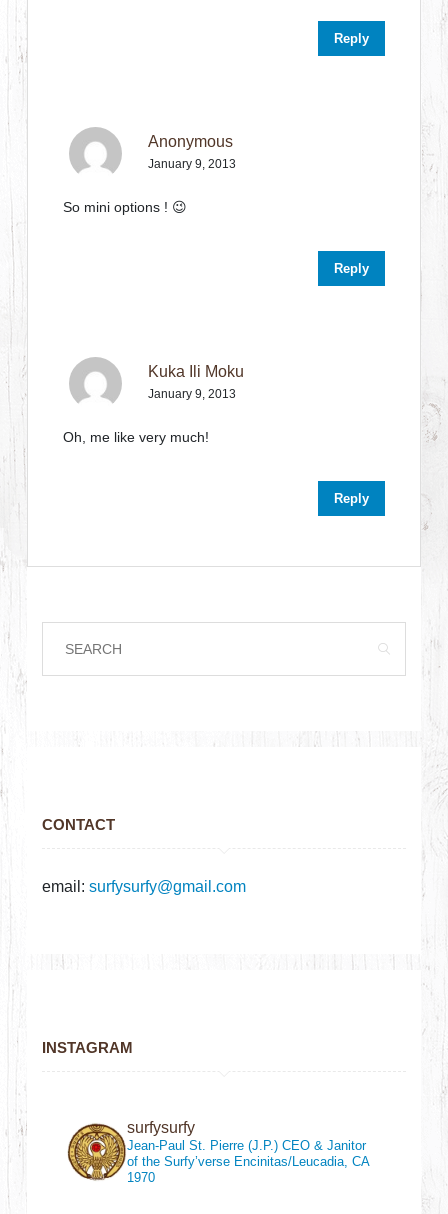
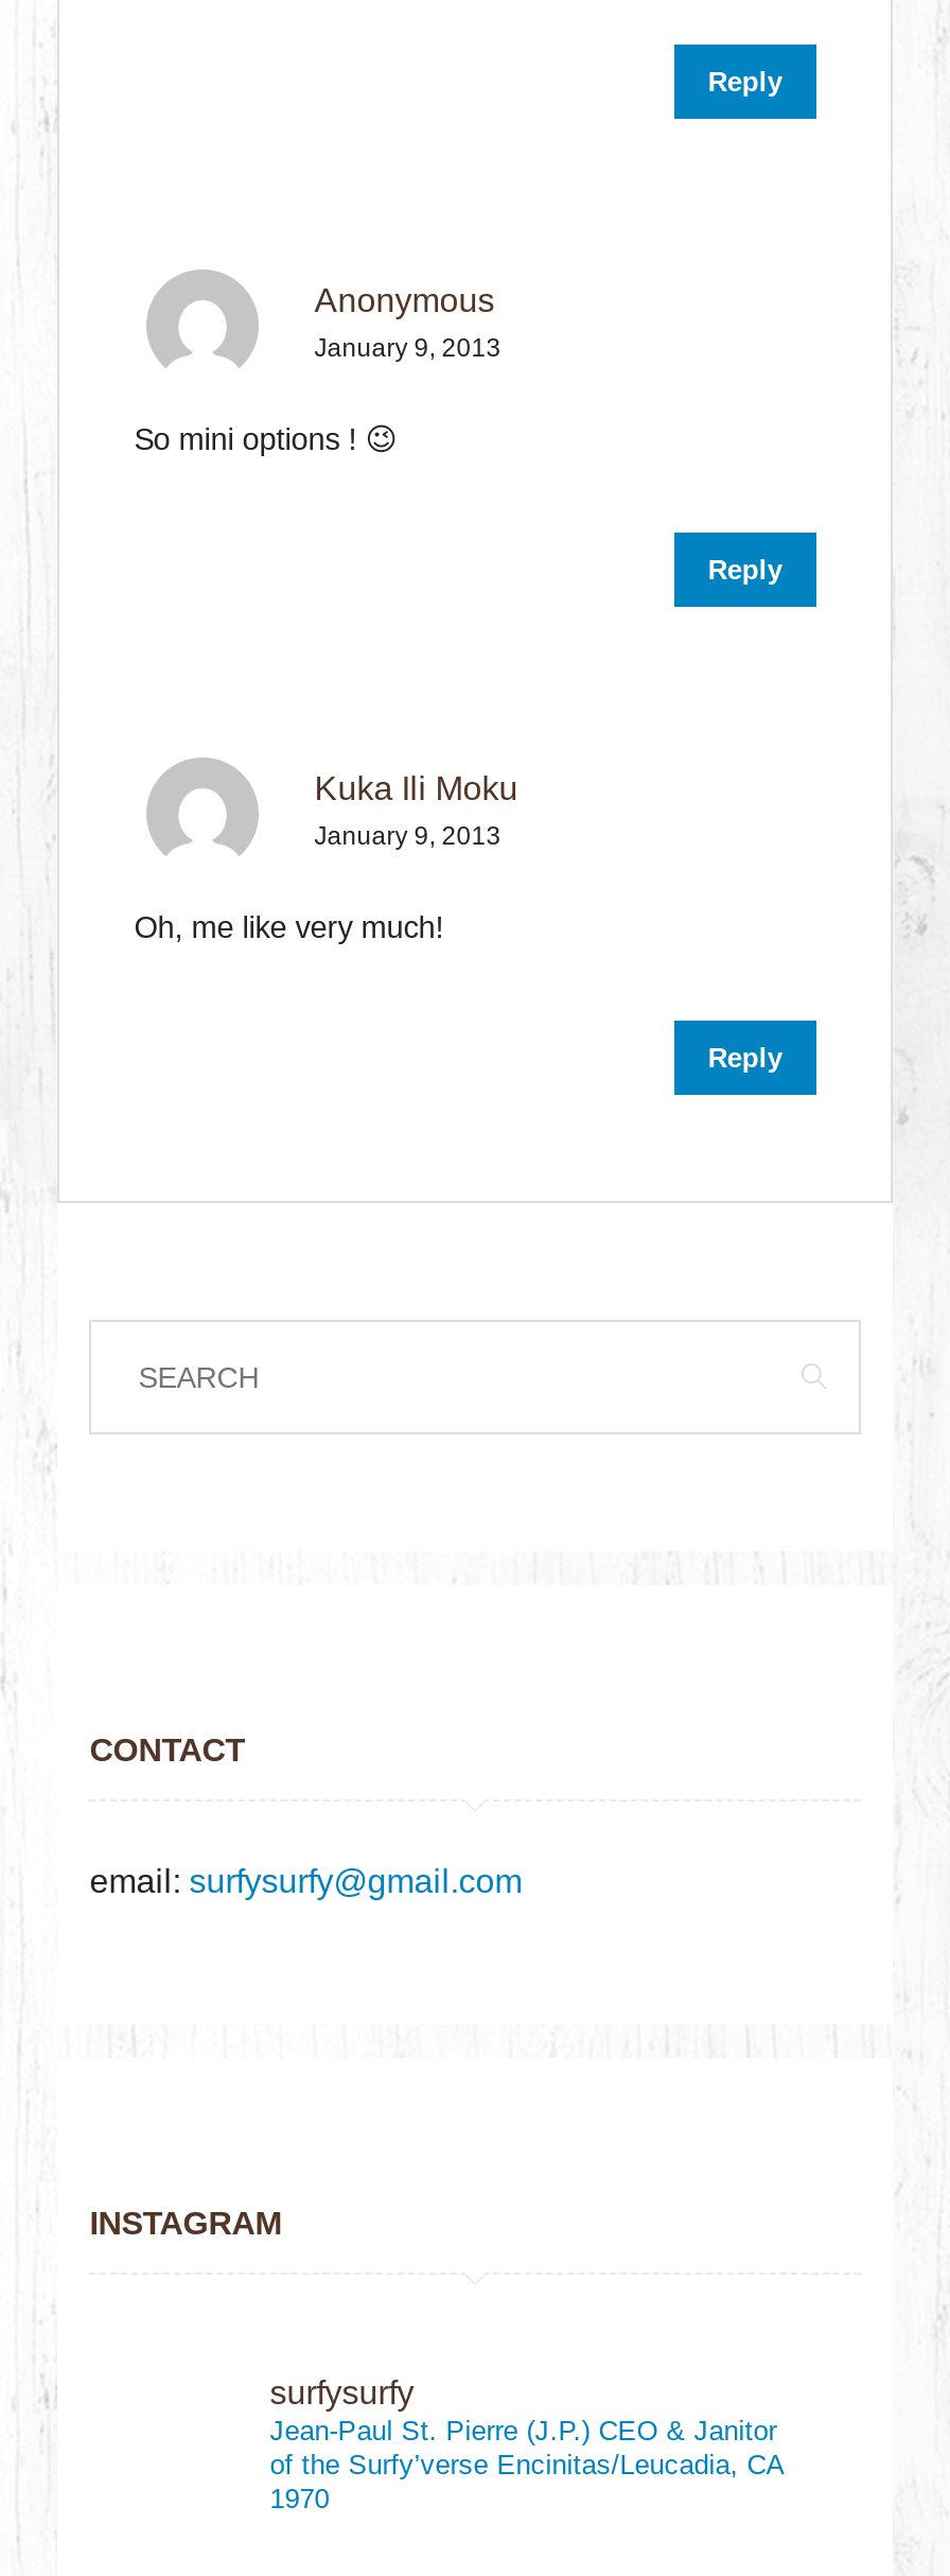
- [image]
